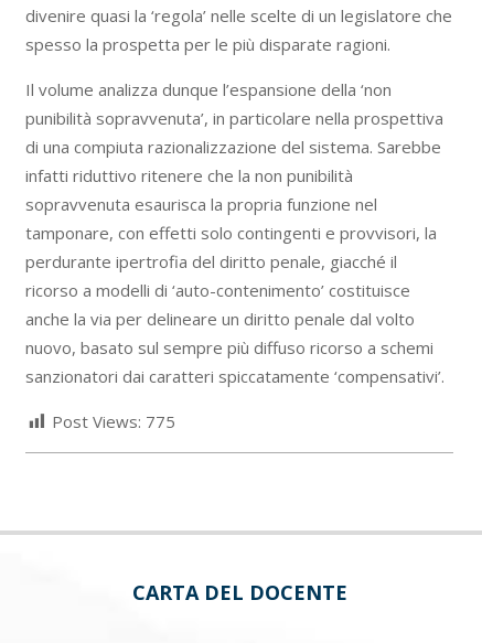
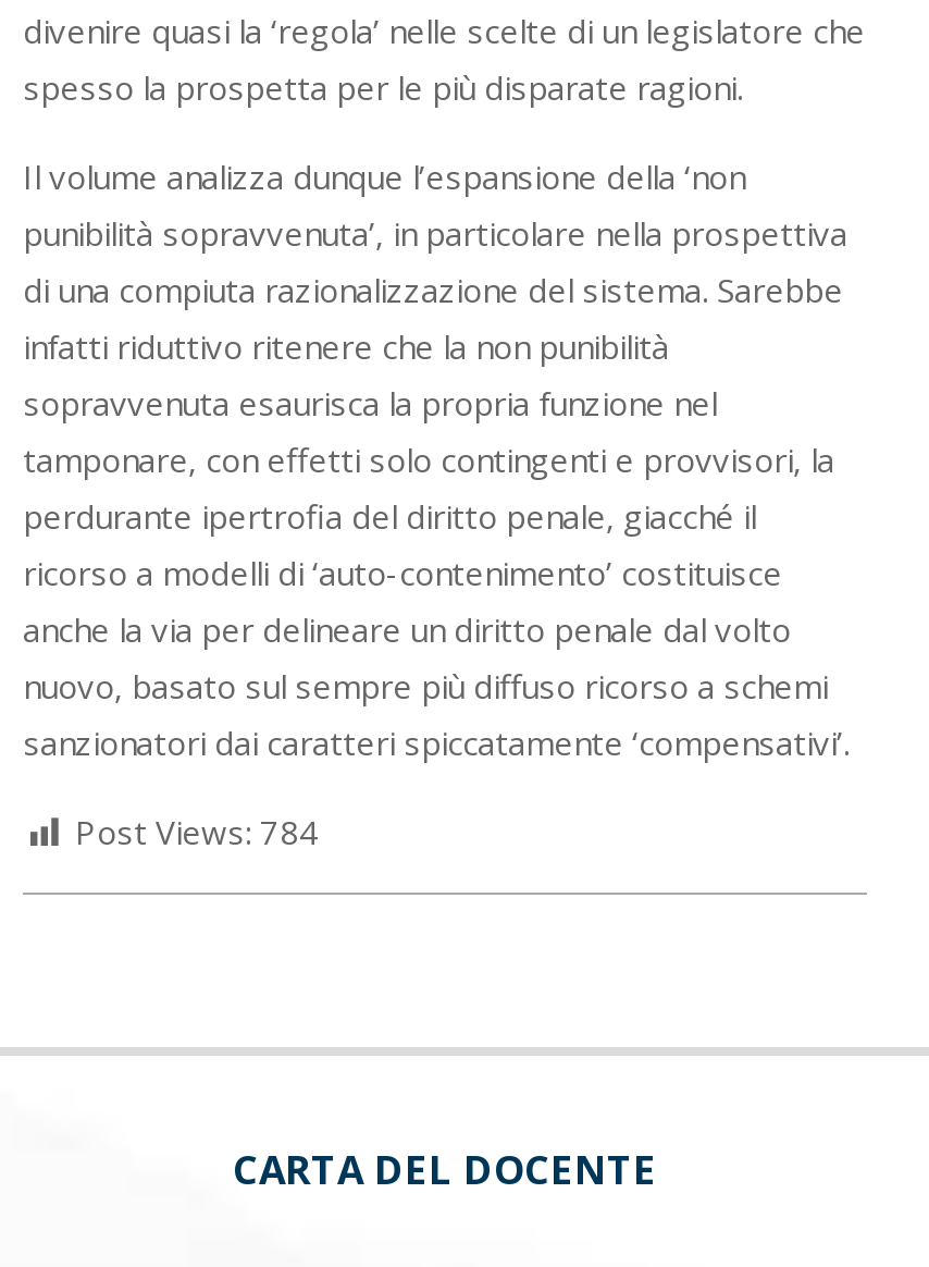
- Post Views: 775
+ Post Views: 784
